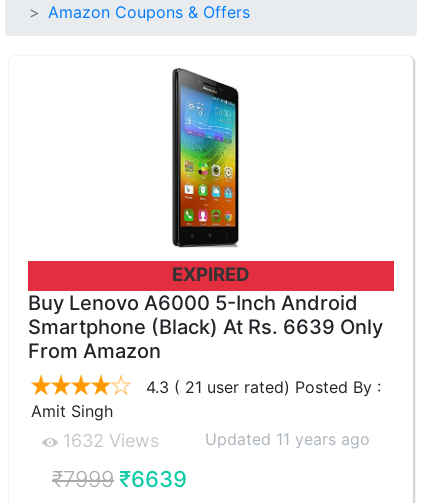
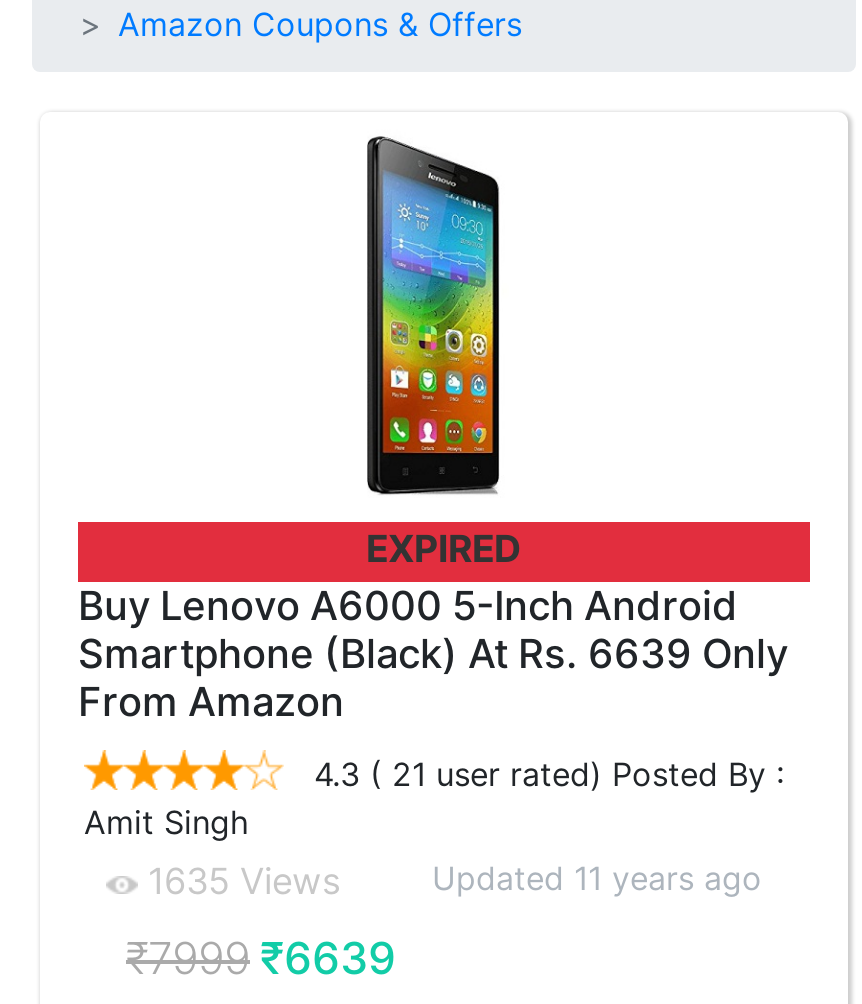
- 1632 Views
+ 1635 Views
